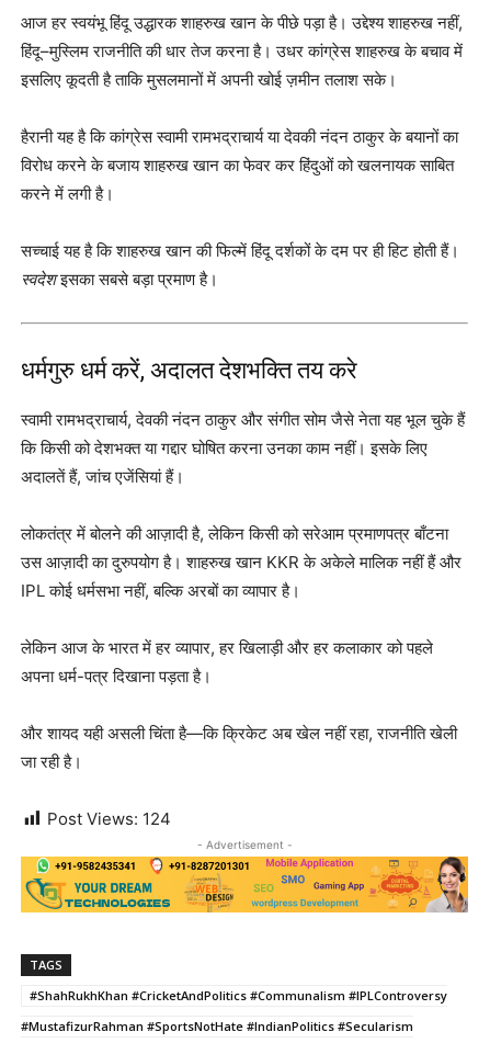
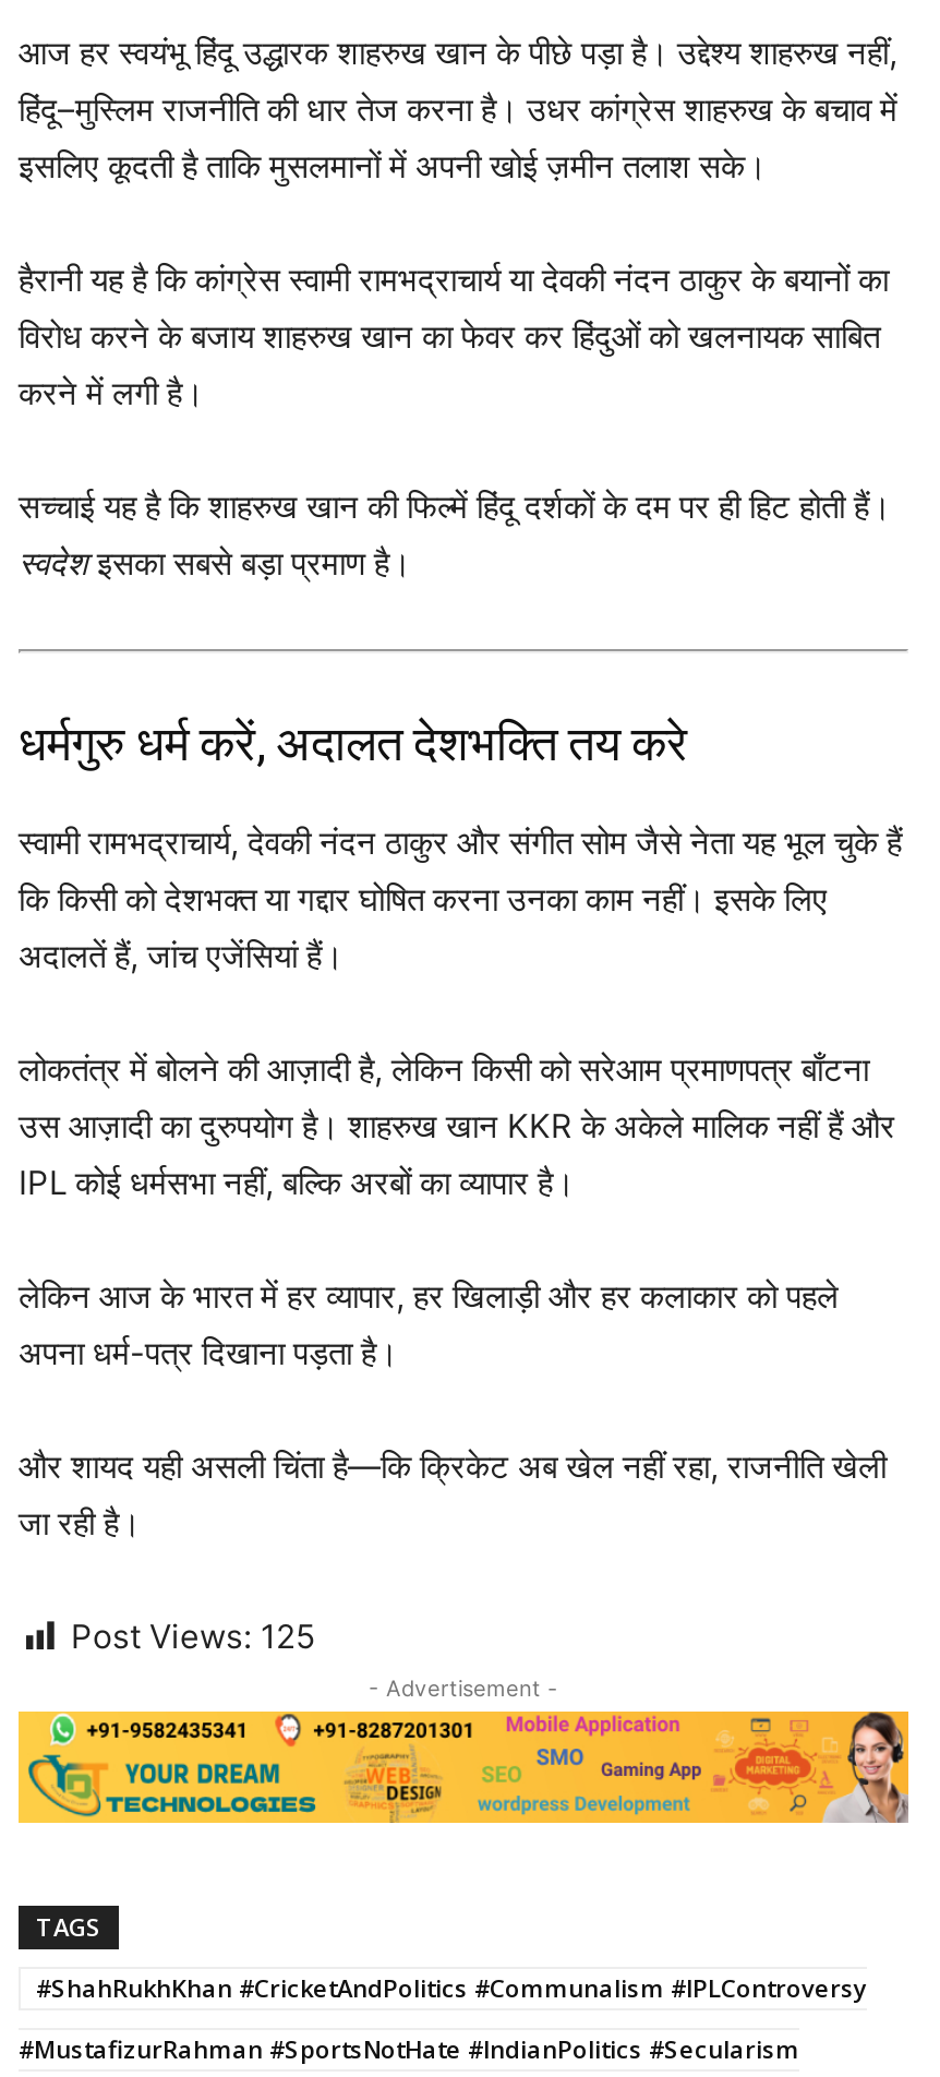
- Post Views: 124
+ Post Views: 125
